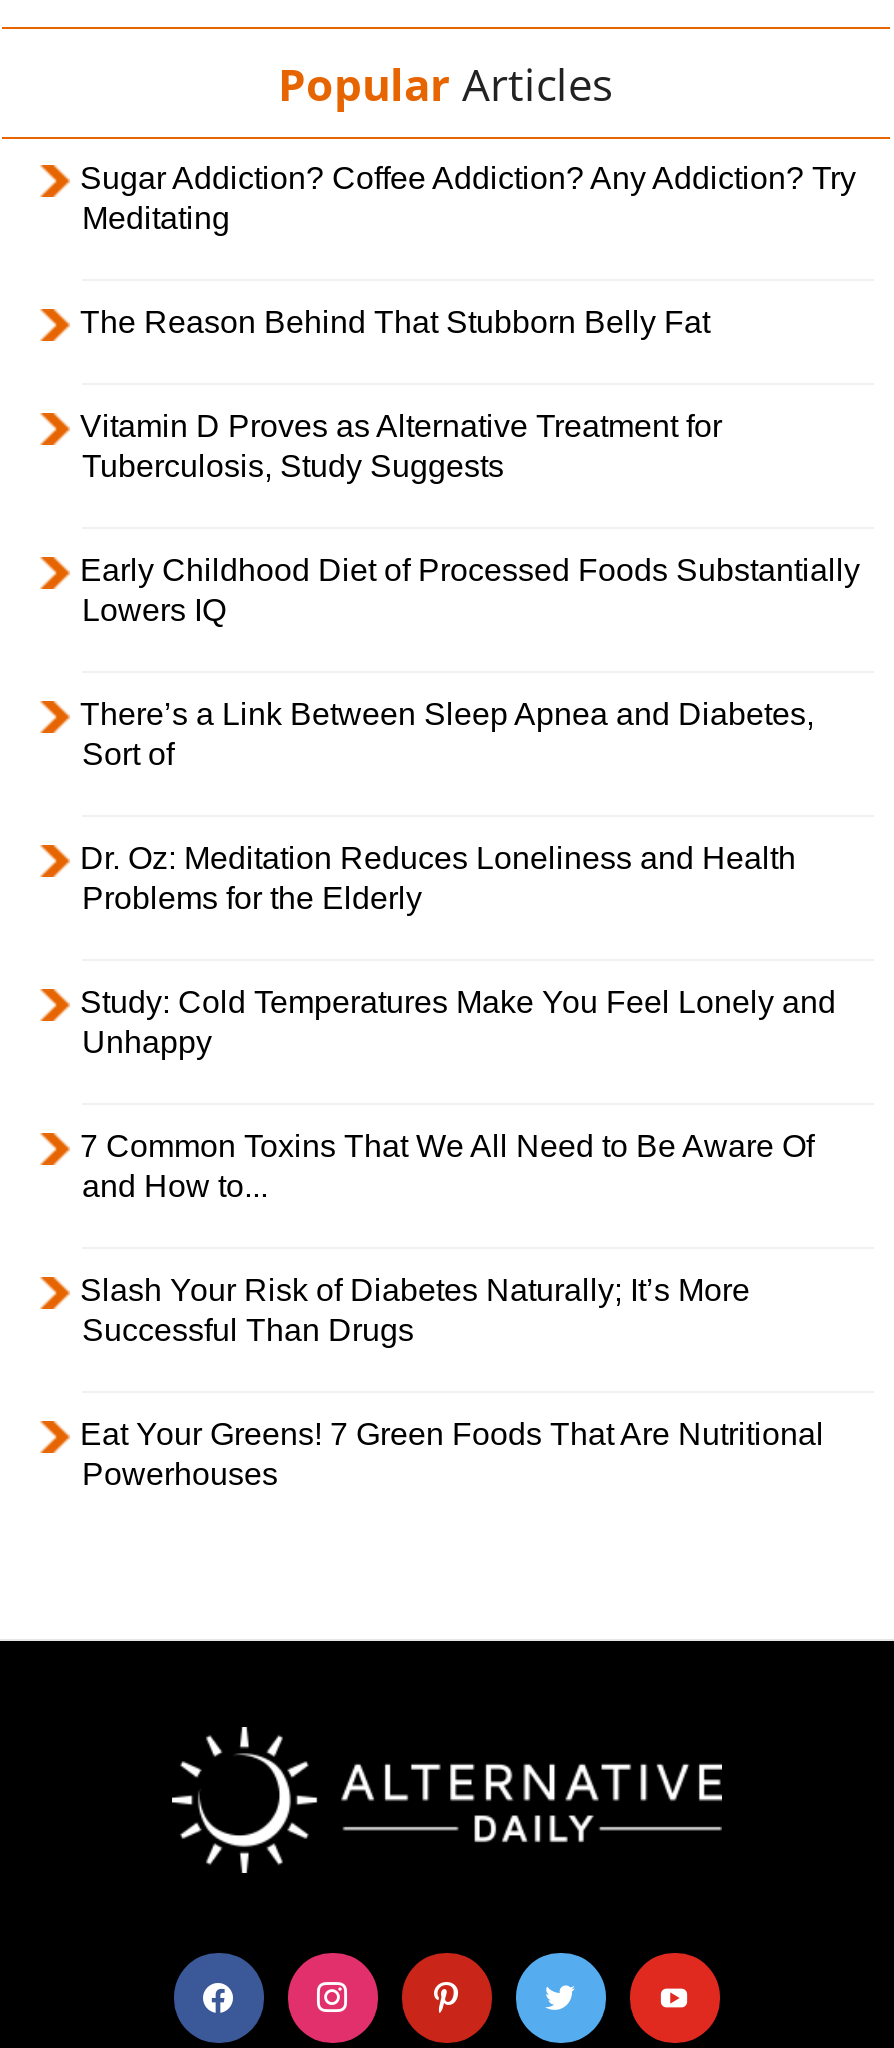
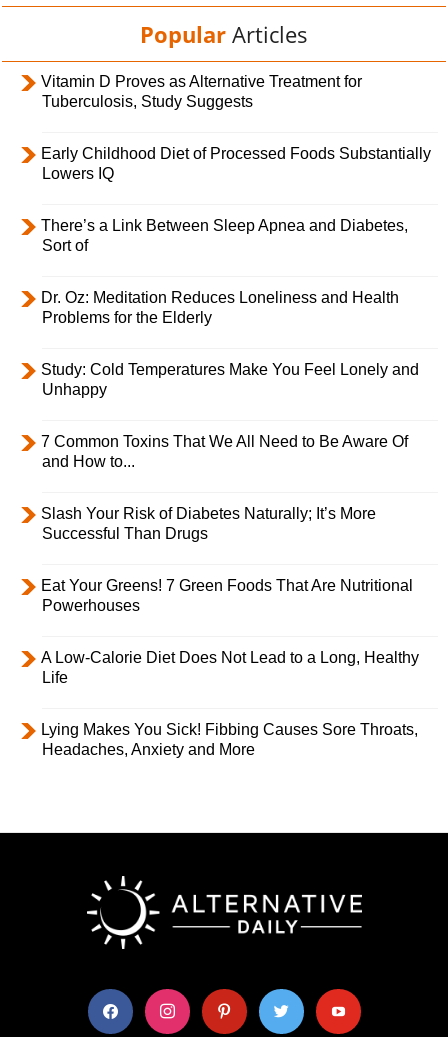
- Sugar Addiction? Coffee Addiction? Any Addiction? Try
- Meditating
- The Reason Behind That Stubborn Belly Fat

moved up: Vitamin D Proves as Alternative Treatment for | Tuberculosis, Study Suggests | Early Childhood Diet of Processed Foods Substantially | ... | Eat Your Greens! 7 Green Foods That Are Nutritional | Powerhouses

+ A Low-Calorie Diet Does Not Lead to a Long, Healthy
+ Life
+ Lying Makes You Sick! Fibbing Causes Sore Throats,
+ Headaches, Anxiety and More
